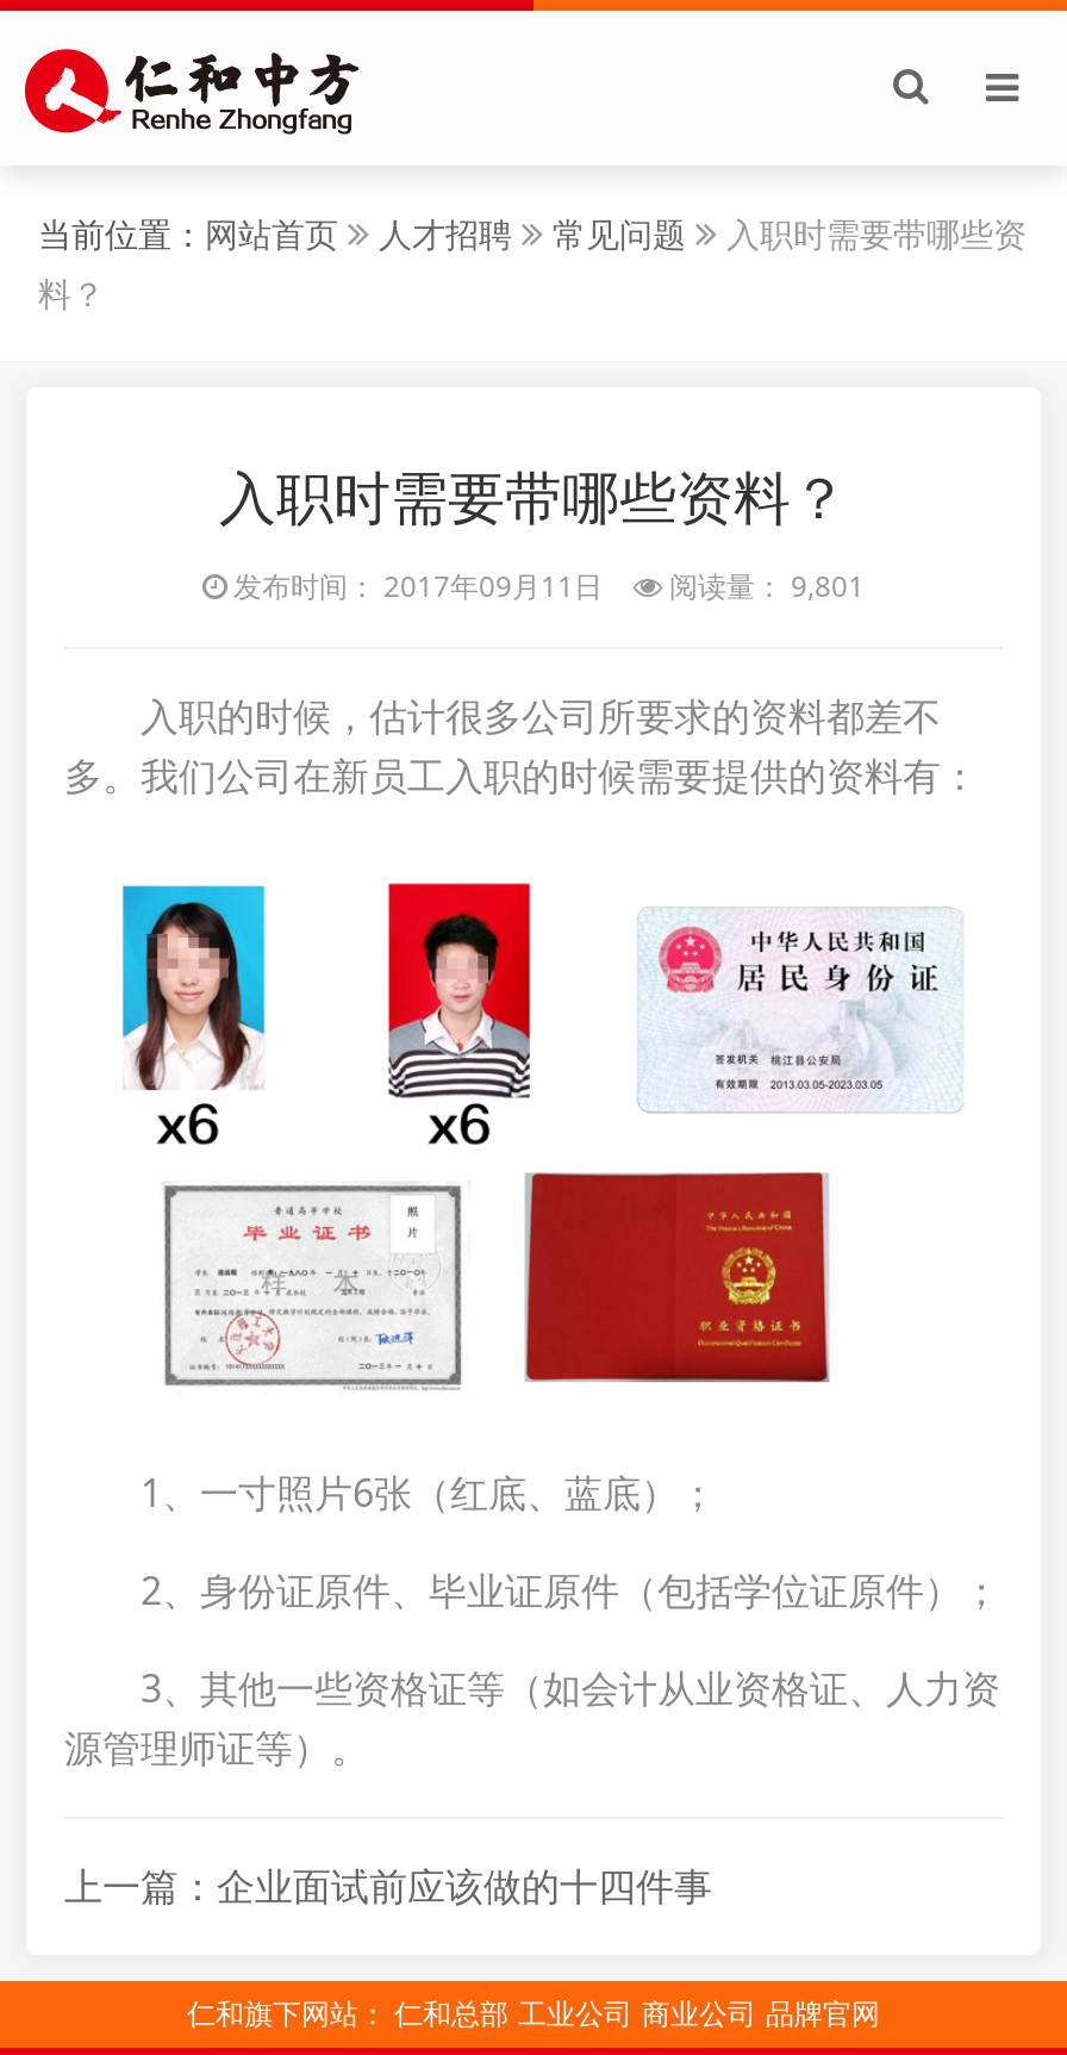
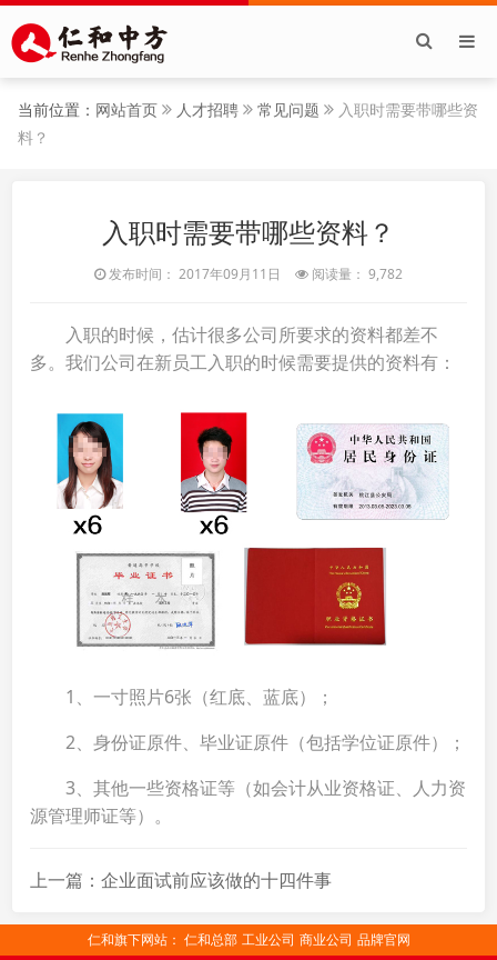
- 发布时间： 2017年09月11日 阅读量： 9,801
+ 发布时间： 2017年09月11日 阅读量： 9,782
